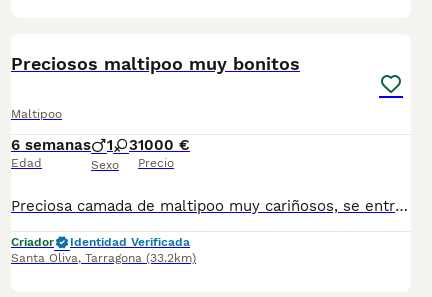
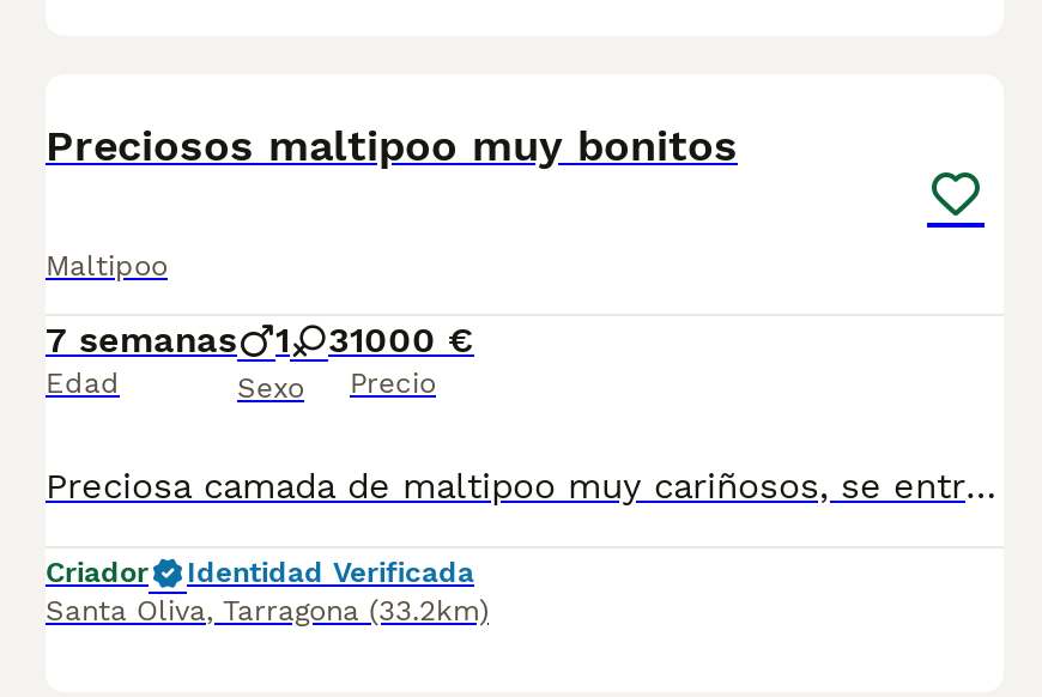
- 6 semanas 1 3 1000 €
+ 7 semanas 1 3 1000 €
